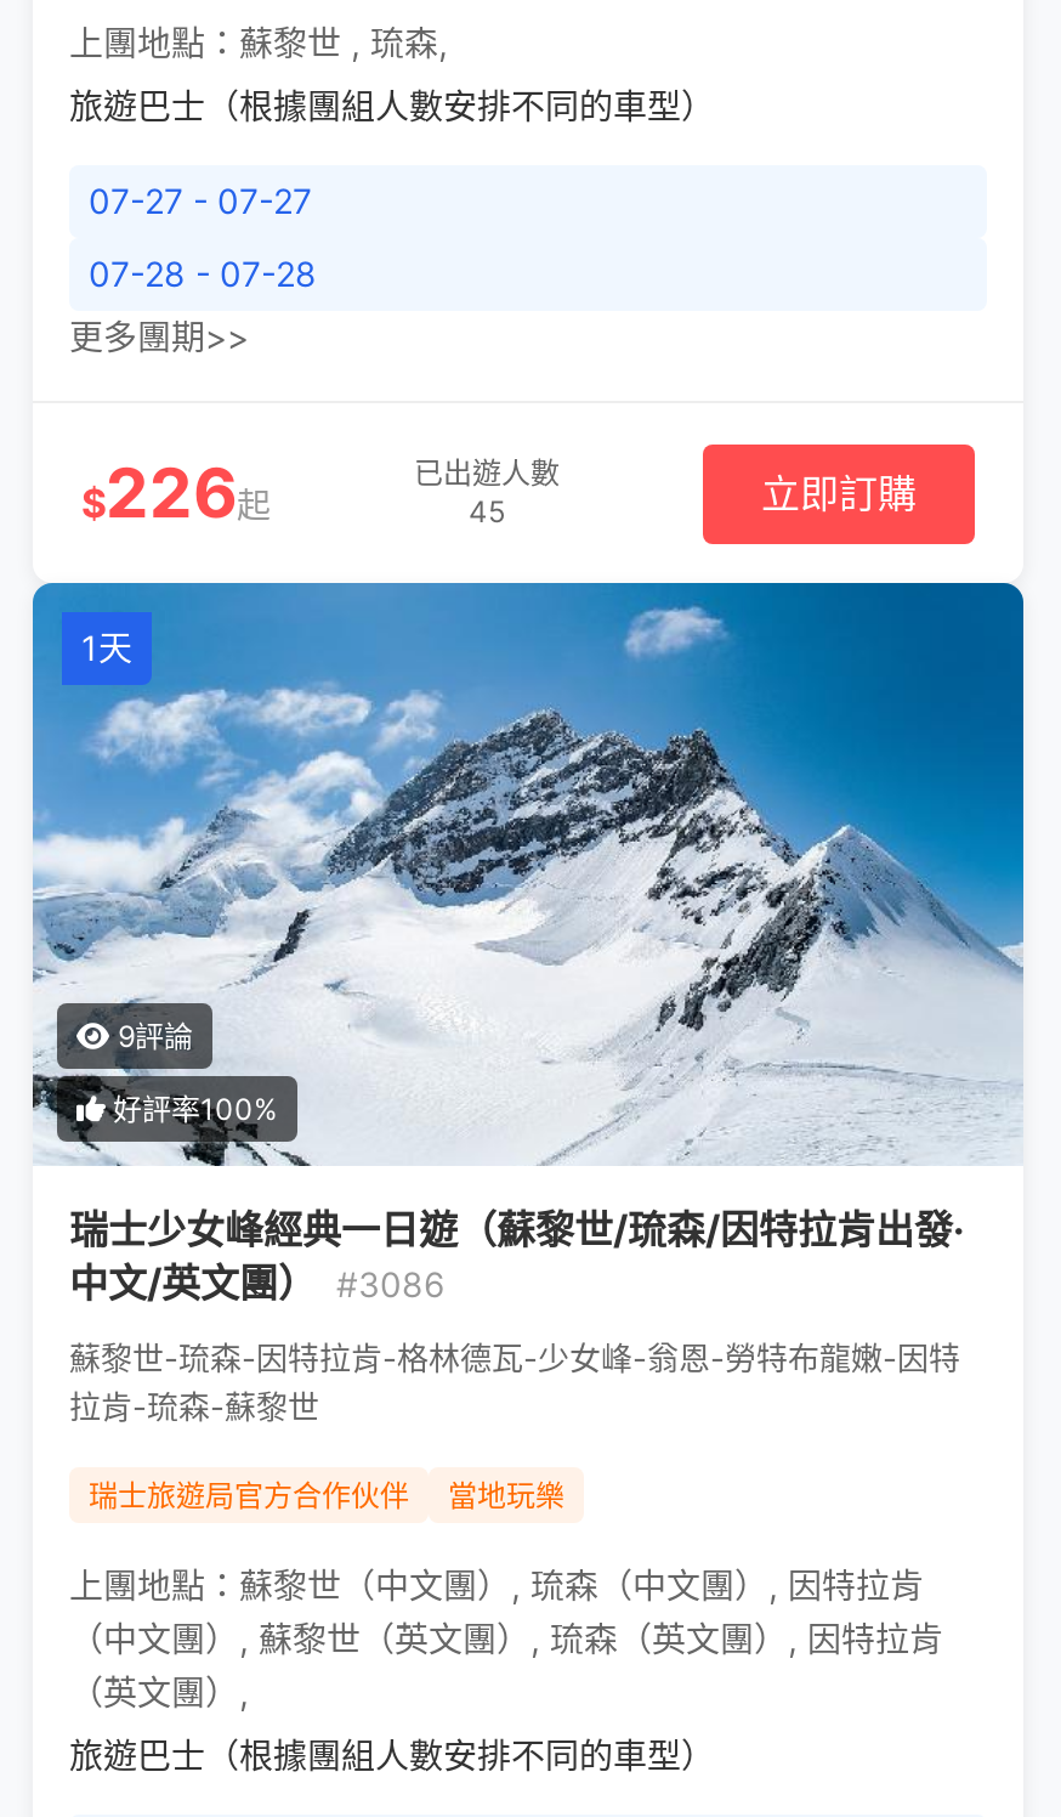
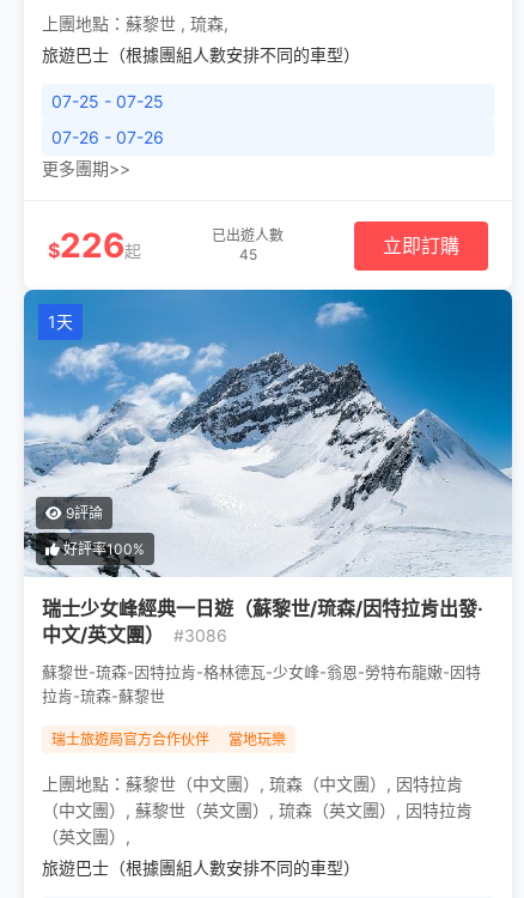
- 07-27 - 07-27
+ 07-25 - 07-25

- 07-28 - 07-28
+ 07-26 - 07-26
